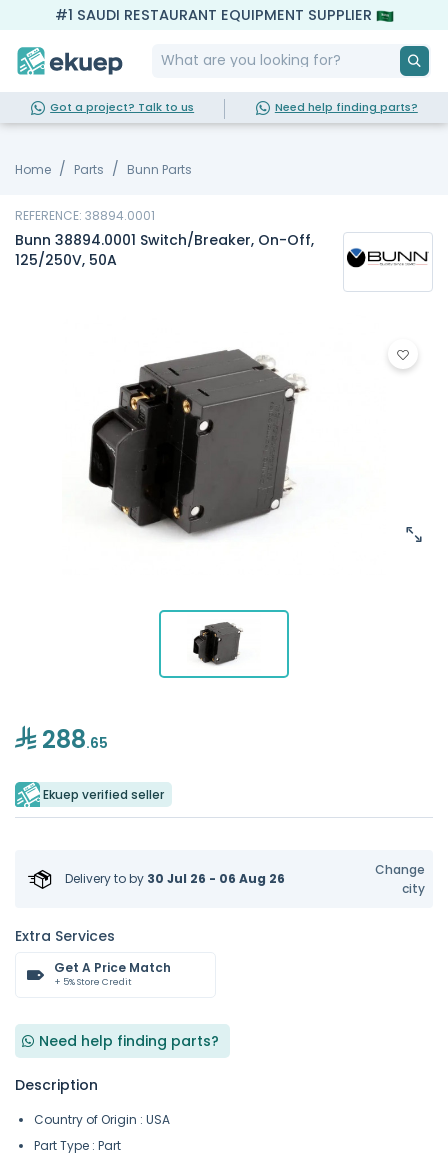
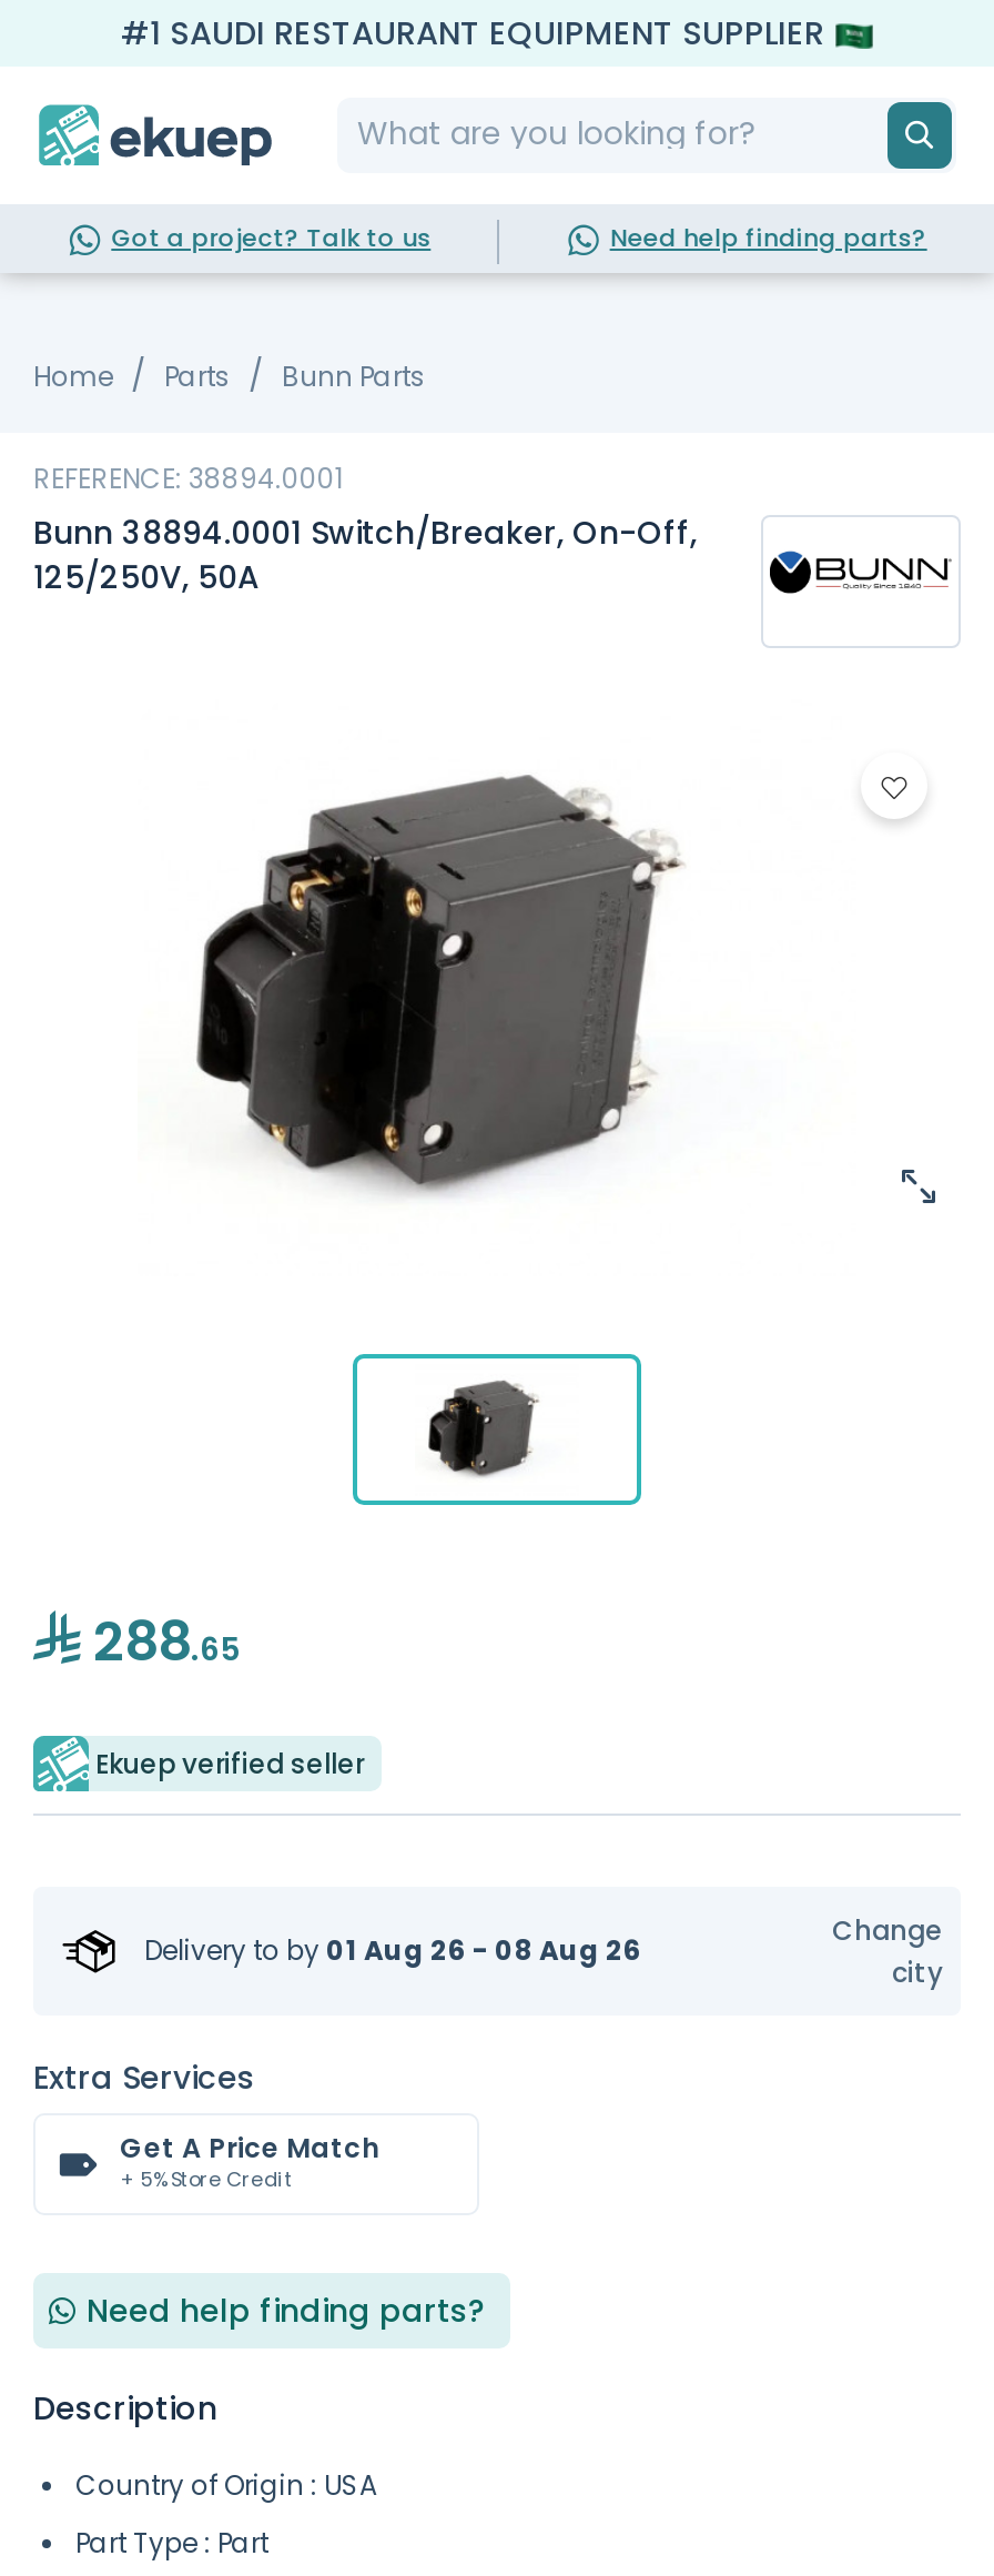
- Delivery to by 30 Jul 26 - 06 Aug 26
+ Delivery to by 01 Aug 26 - 08 Aug 26
